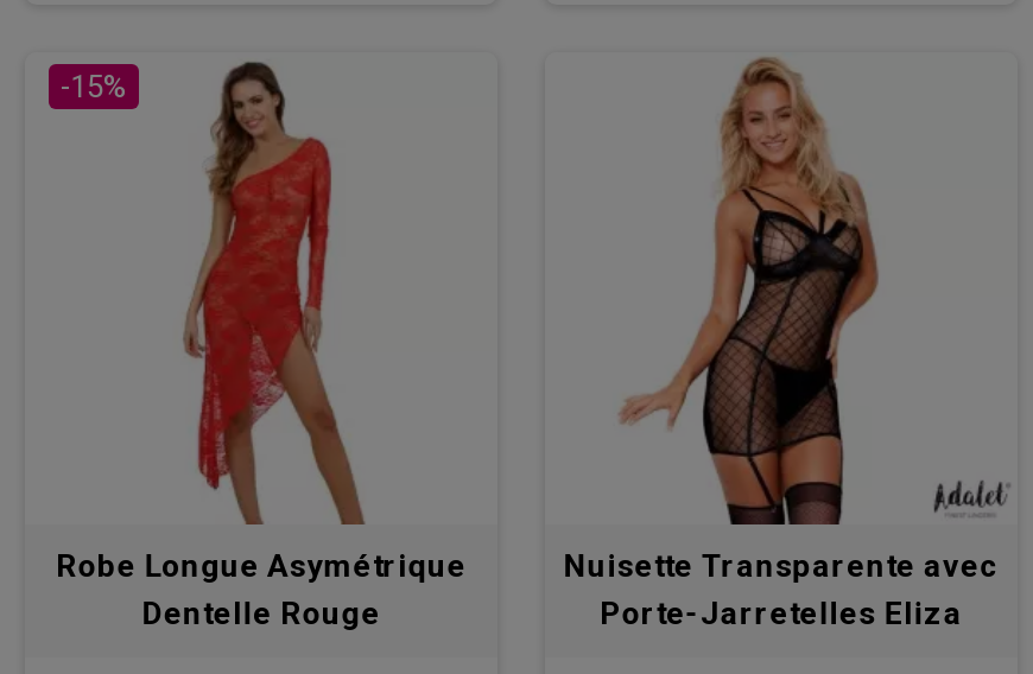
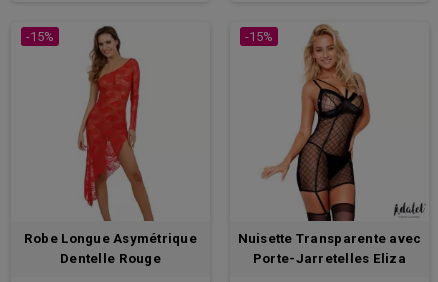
+ -15%
